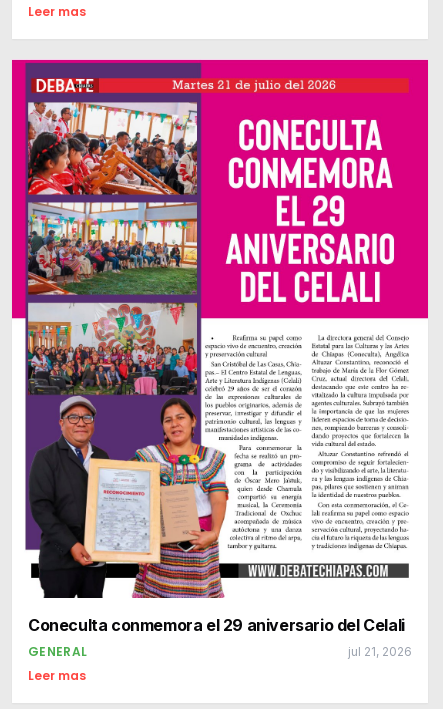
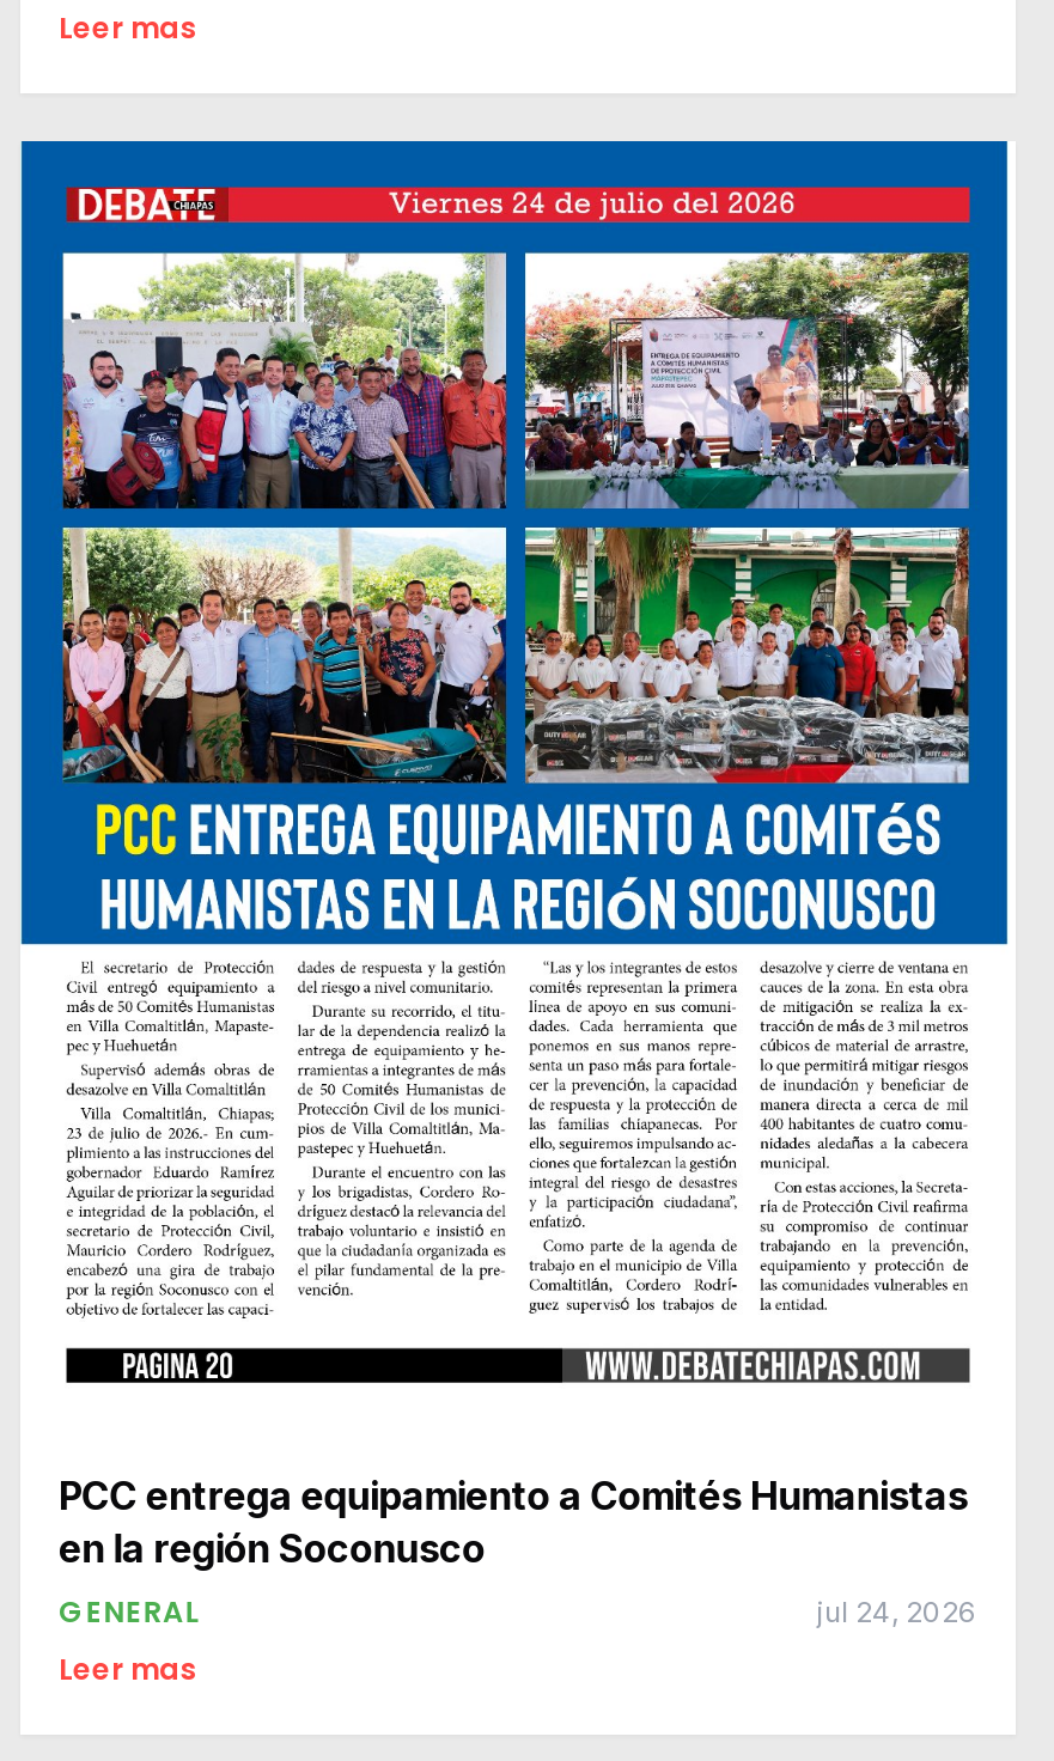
- [image]
- Coneculta conmemora el 29 aniversario del Celali
+ [image]
+ PCC entrega equipamiento a Comités Humanistas
+ en la región Soconusco

- jul 21, 2026
+ jul 24, 2026
